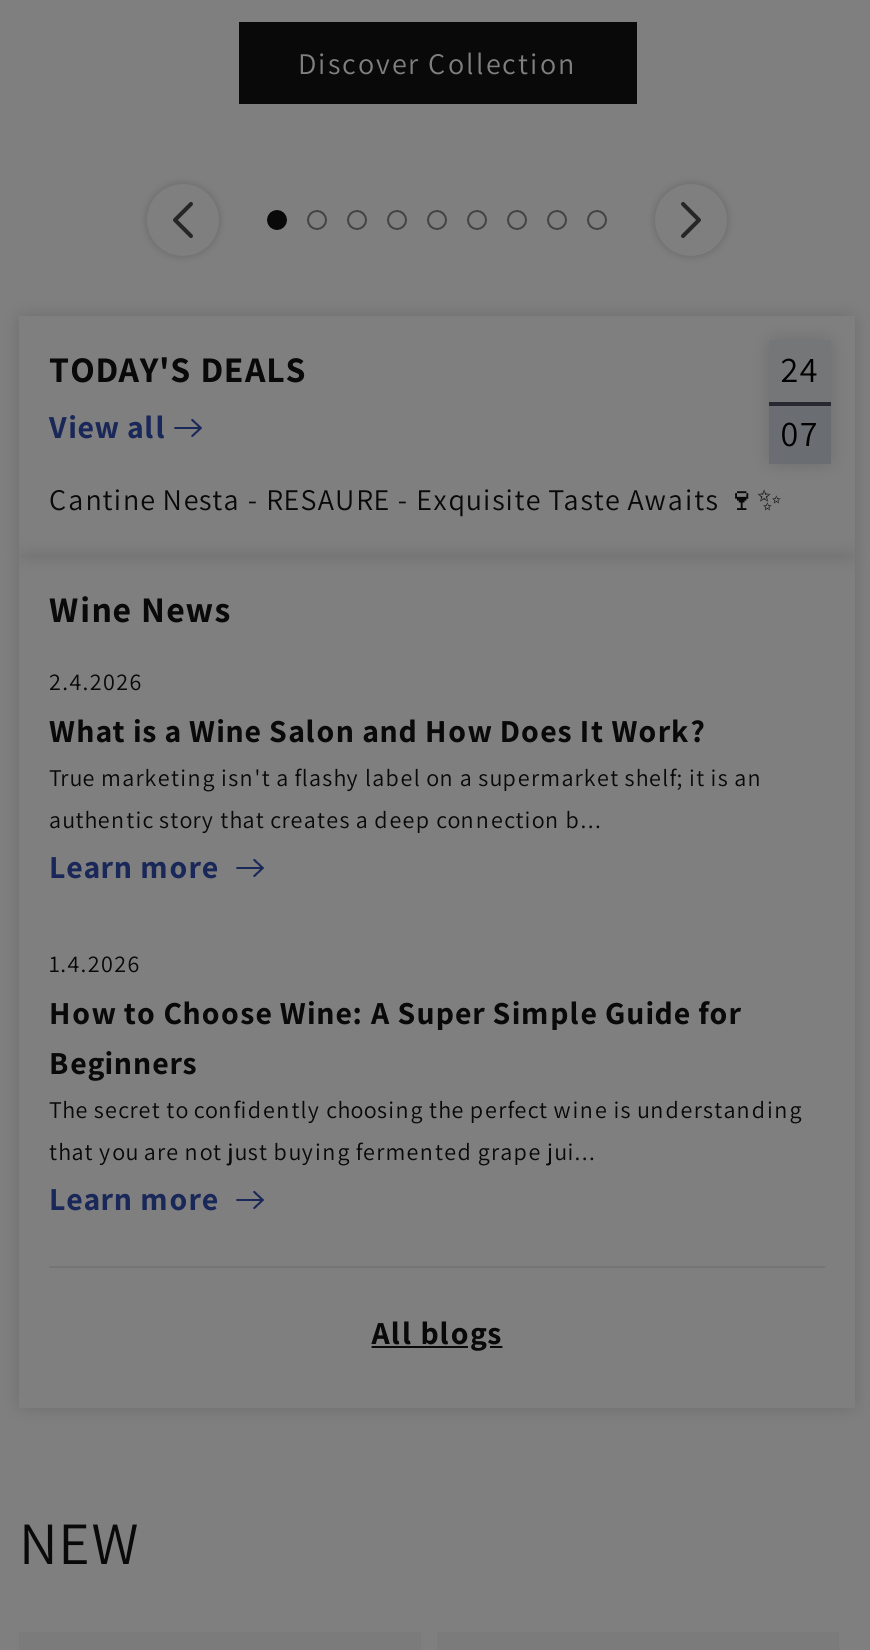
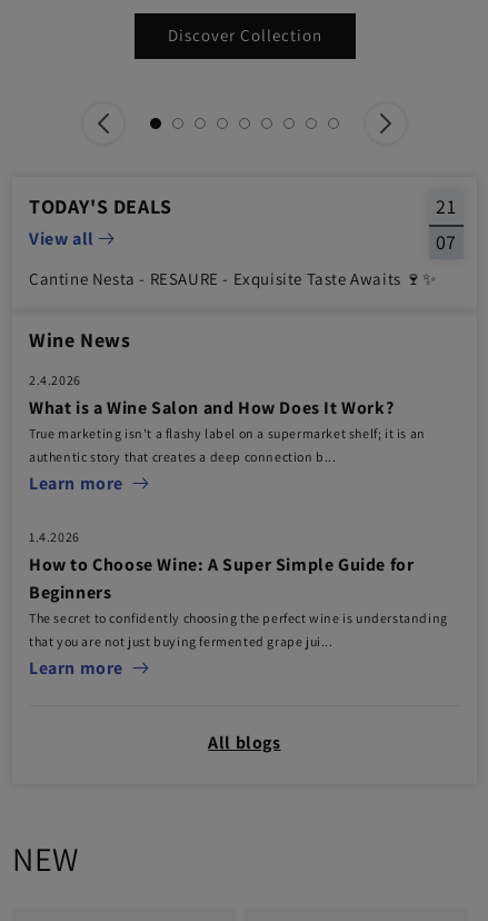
- 24
+ 21
